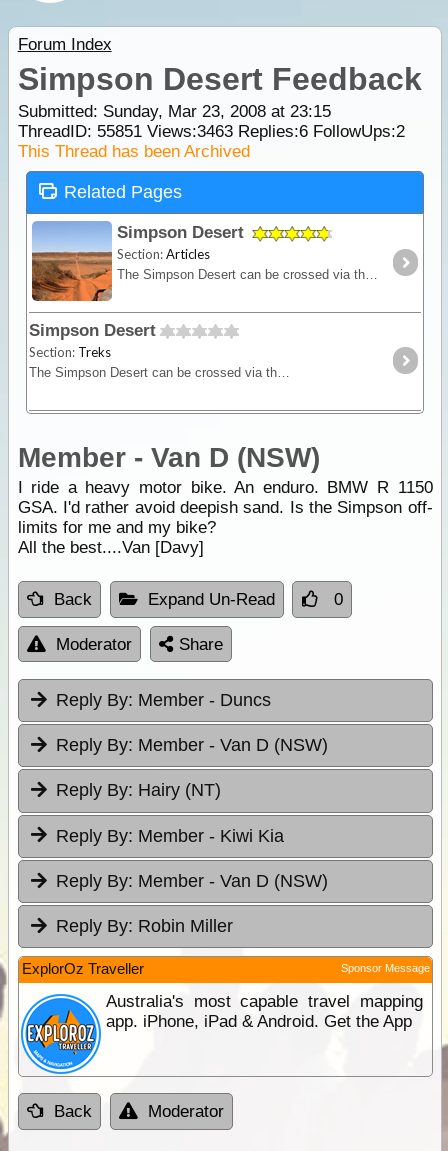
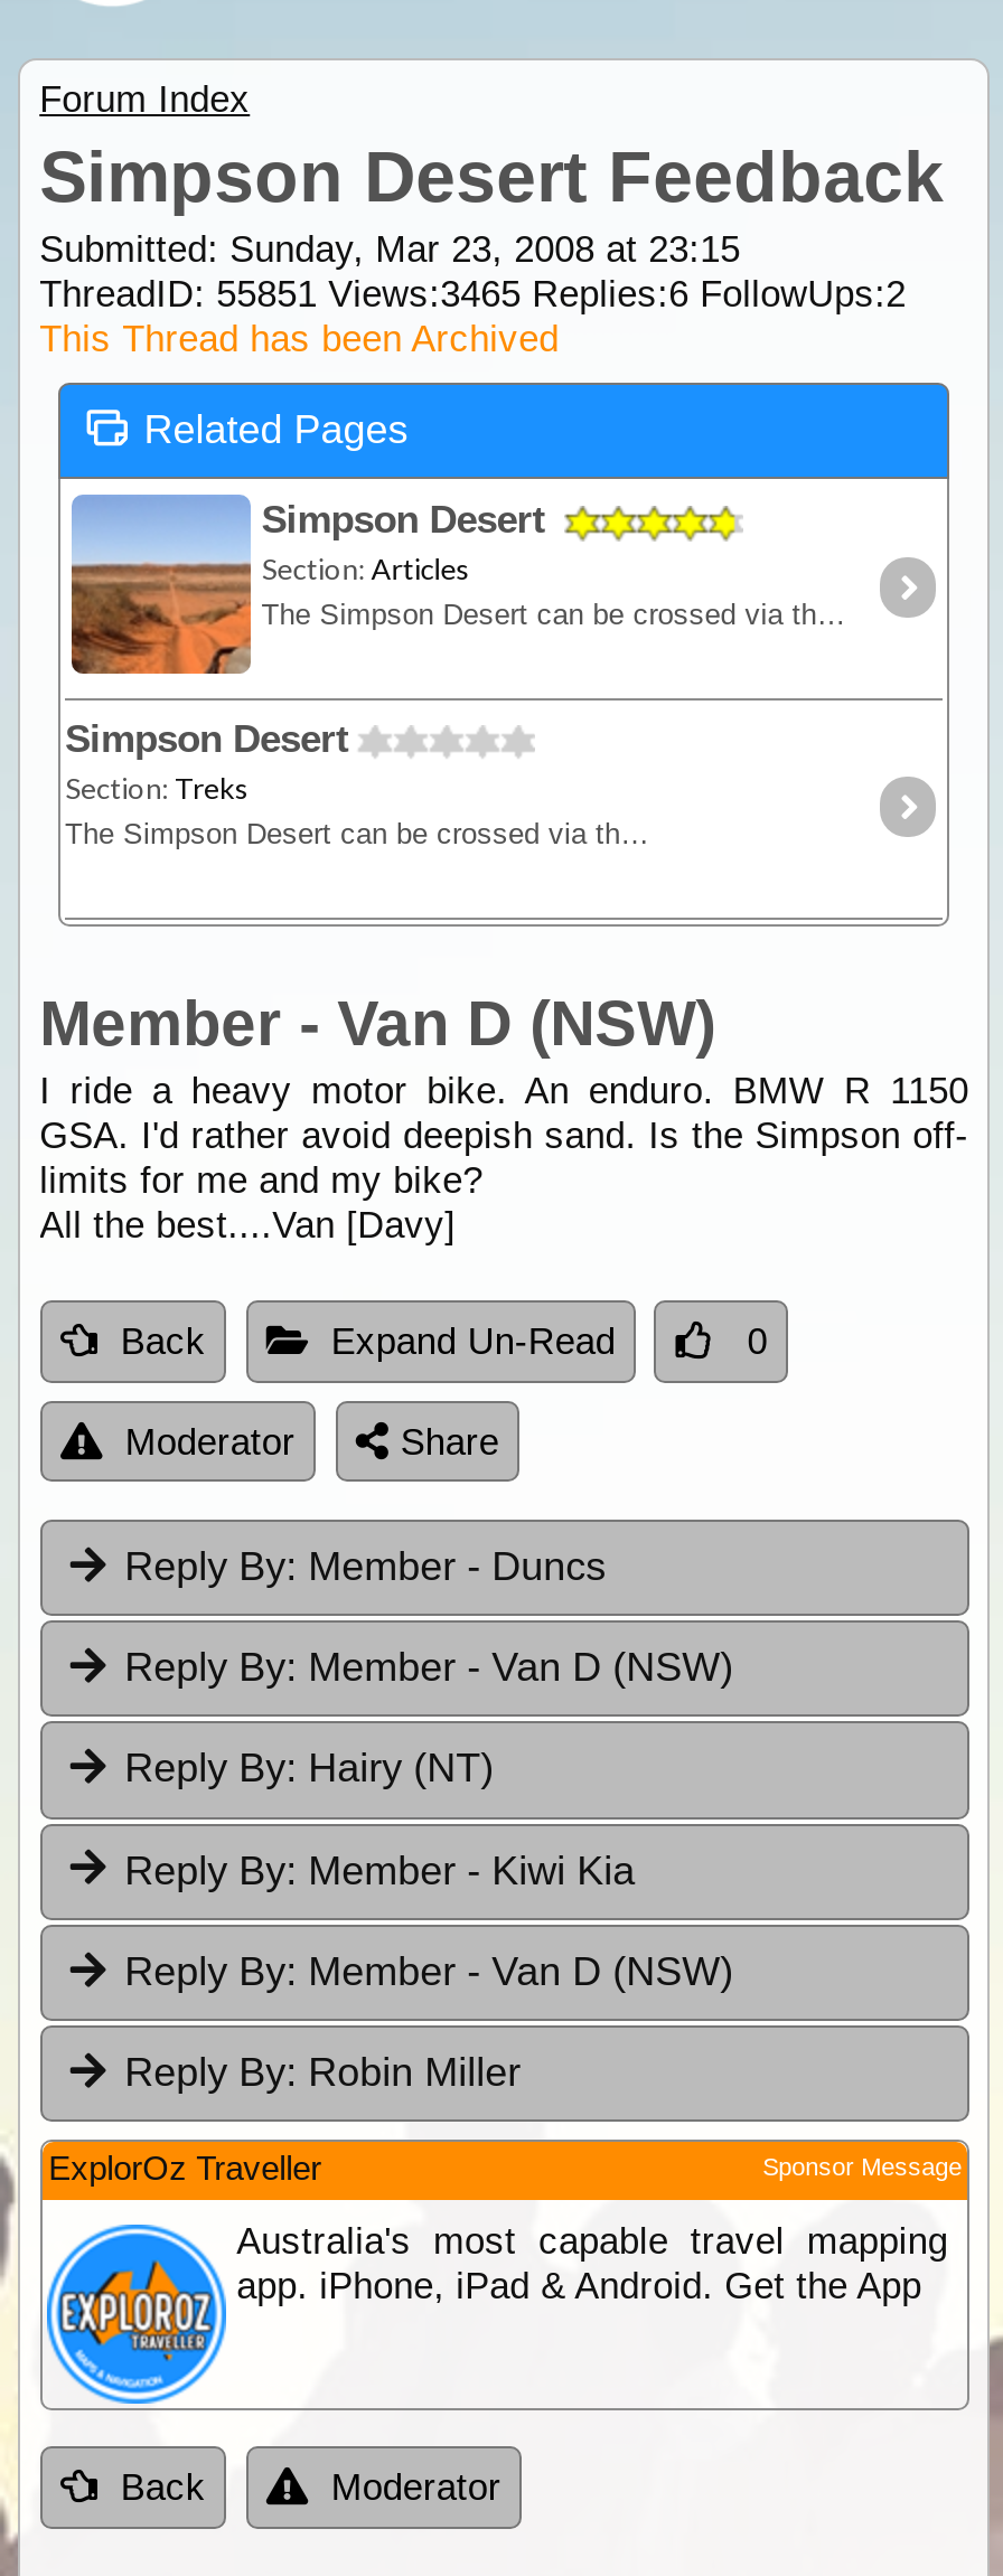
- ThreadID: 55851 Views:3463 Replies:6 FollowUps:2
+ ThreadID: 55851 Views:3465 Replies:6 FollowUps:2
